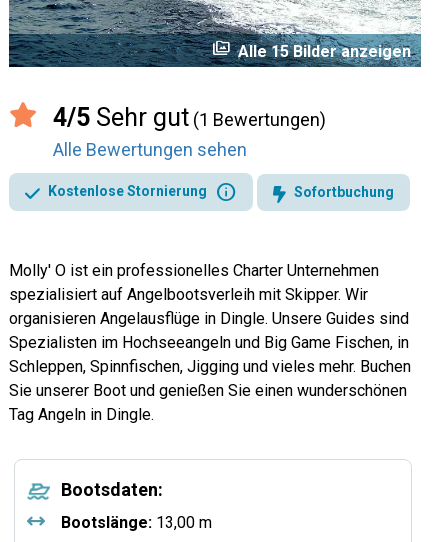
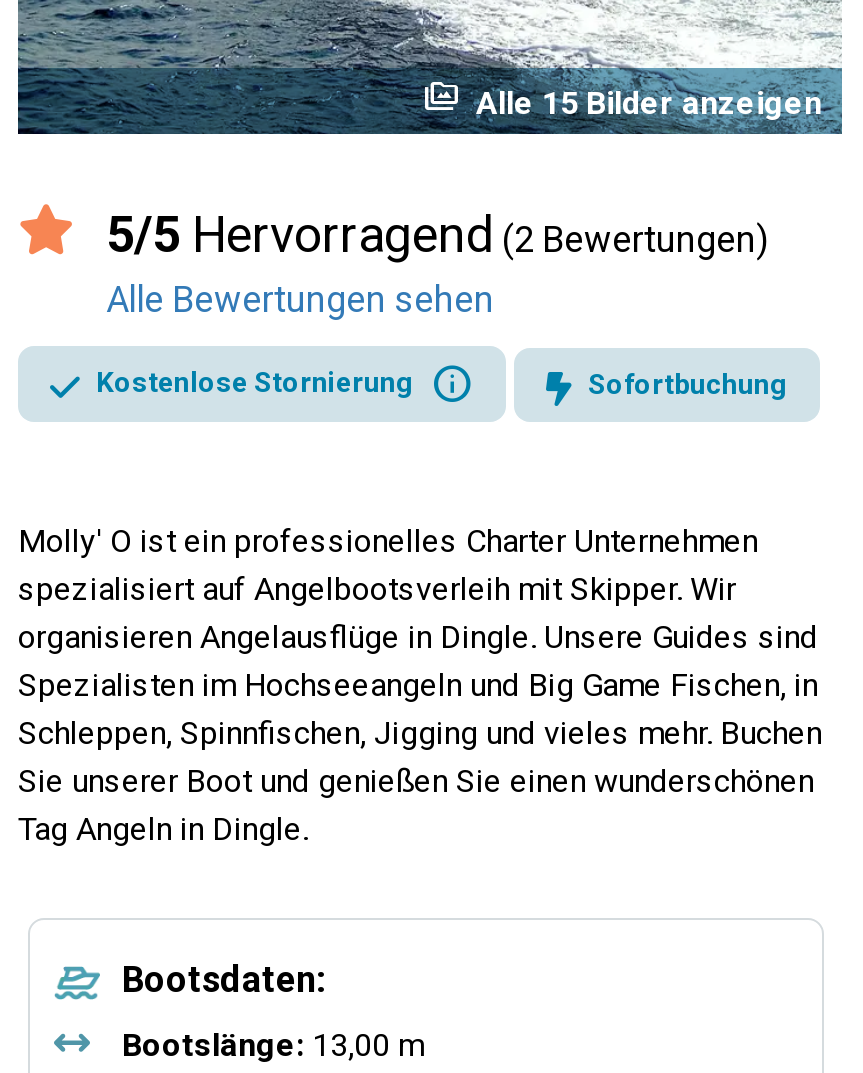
- 4/5 Sehr gut (1 Bewertungen)
+ 5/5 Hervorragend (2 Bewertungen)
